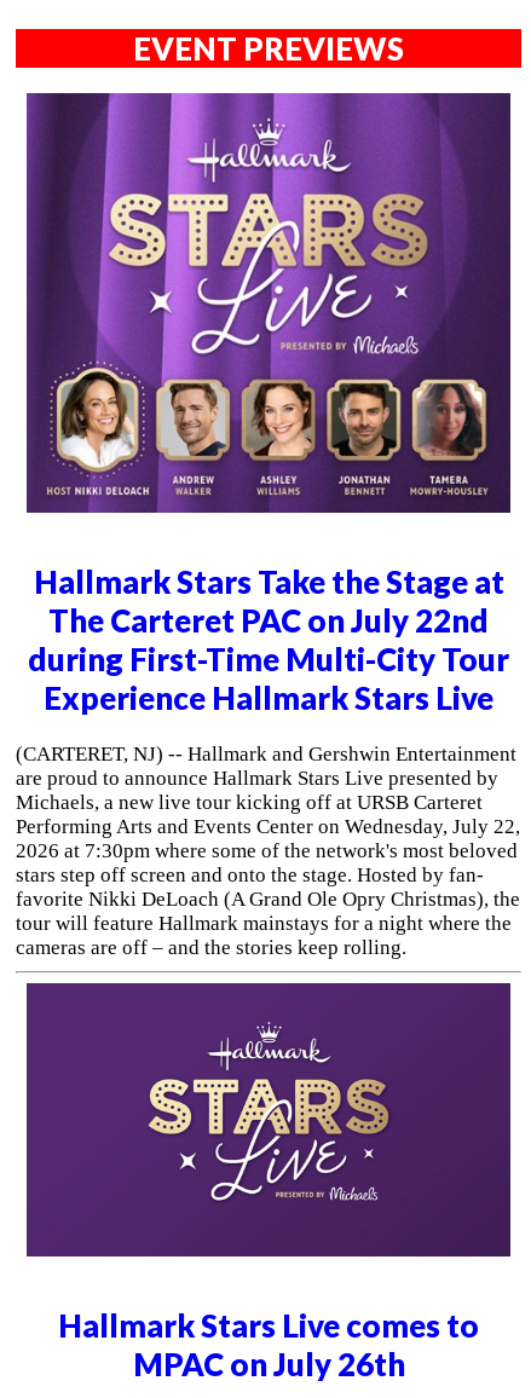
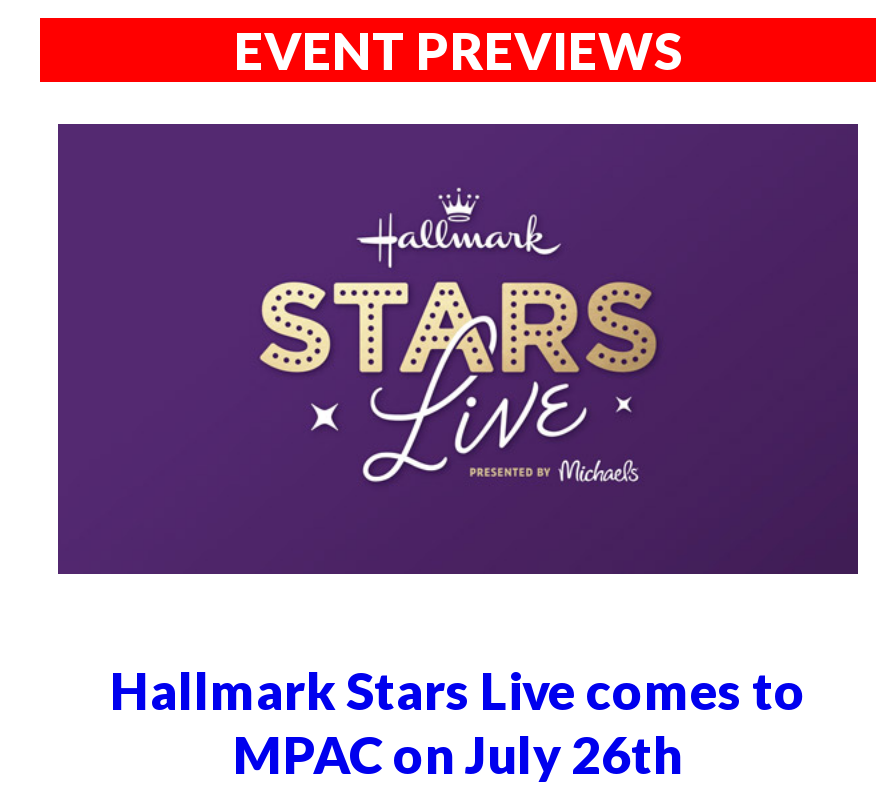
- [image]

- Hallmark Stars Take the Stage at
- The Carteret PAC on July 22nd
- during First-Time Multi-City Tour
- Experience Hallmark Stars Live
- (CARTERET, NJ) -- Hallmark and Gershwin Entertainment
- are proud to announce Hallmark Stars Live presented by
- Michaels, a new live tour kicking off at URSB Carteret
- Performing Arts and Events Center on Wednesday, July 22,
- 2026 at 7:30pm where some of the network's most beloved
- stars step off screen and onto the stage. Hosted by fan-
- favorite Nikki DeLoach (A Grand Ole Opry Christmas), the
- tour will feature Hallmark mainstays for a night where the
- cameras are off – and the stories keep rolling.
